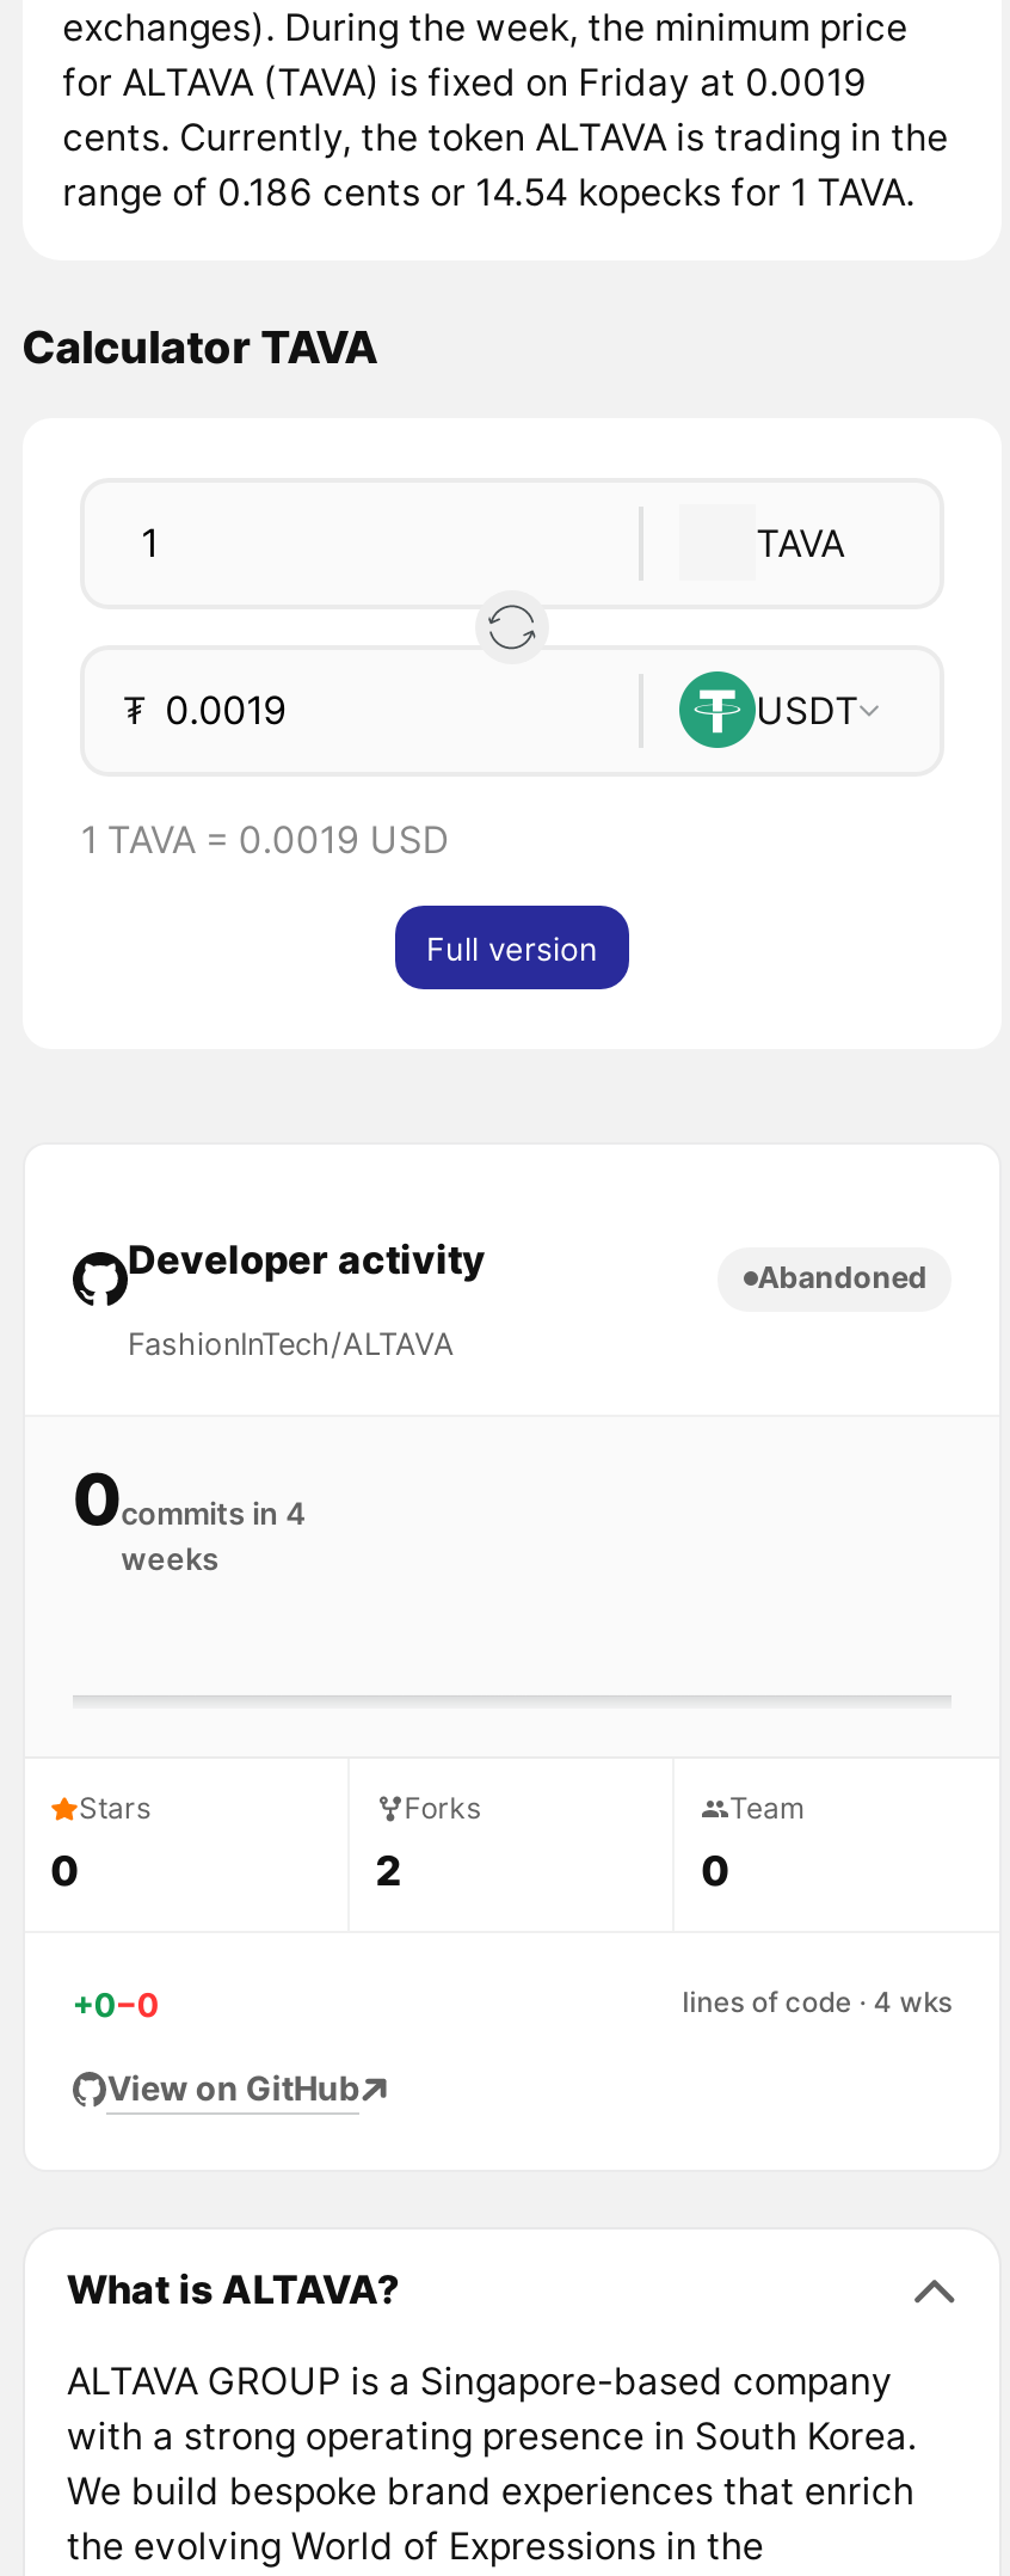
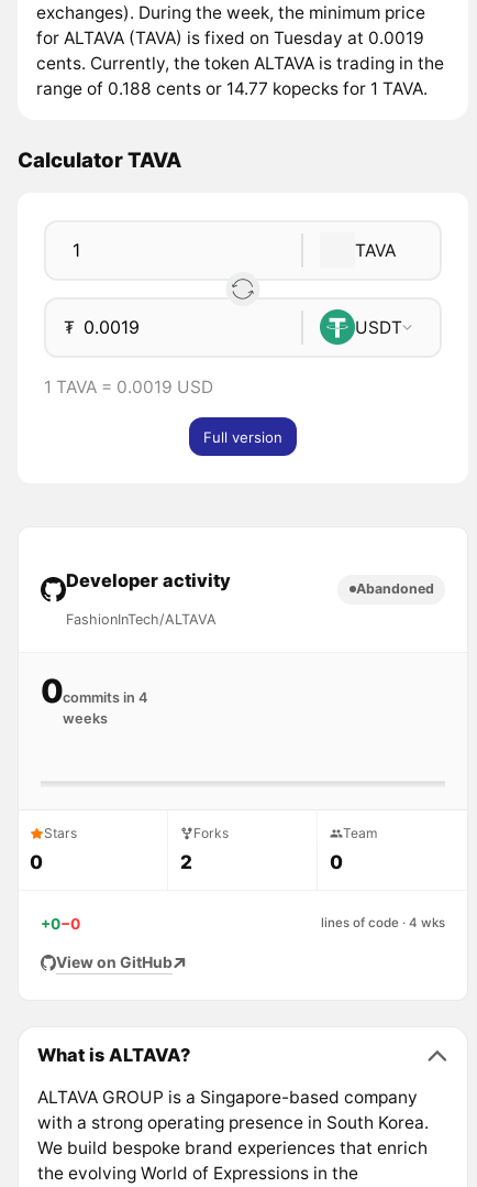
- for ALTAVA (TAVA) is fixed on Friday at 0.0019
+ for ALTAVA (TAVA) is fixed on Tuesday at 0.0019

- range of 0.186 cents or 14.54 kopecks for 1 TAVA.
+ range of 0.188 cents or 14.77 kopecks for 1 TAVA.
